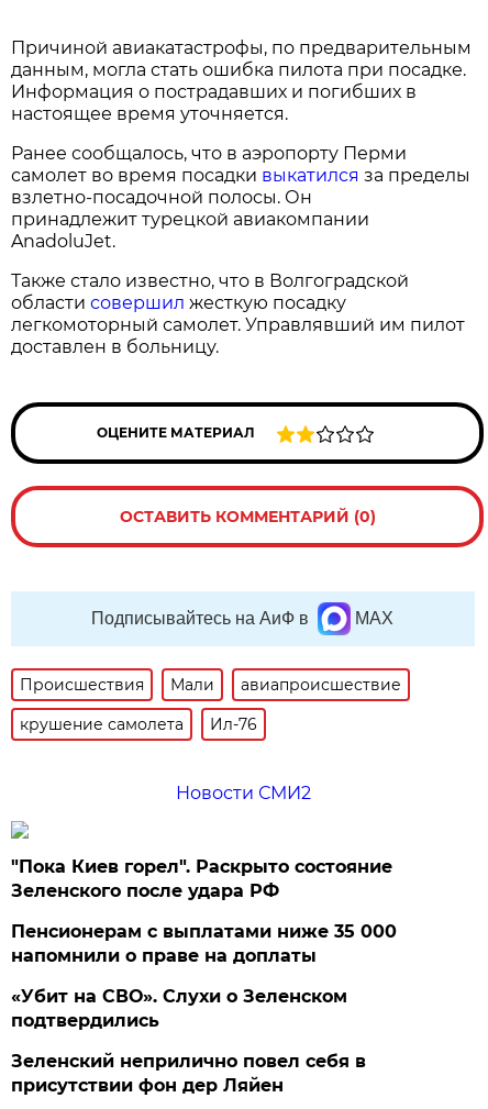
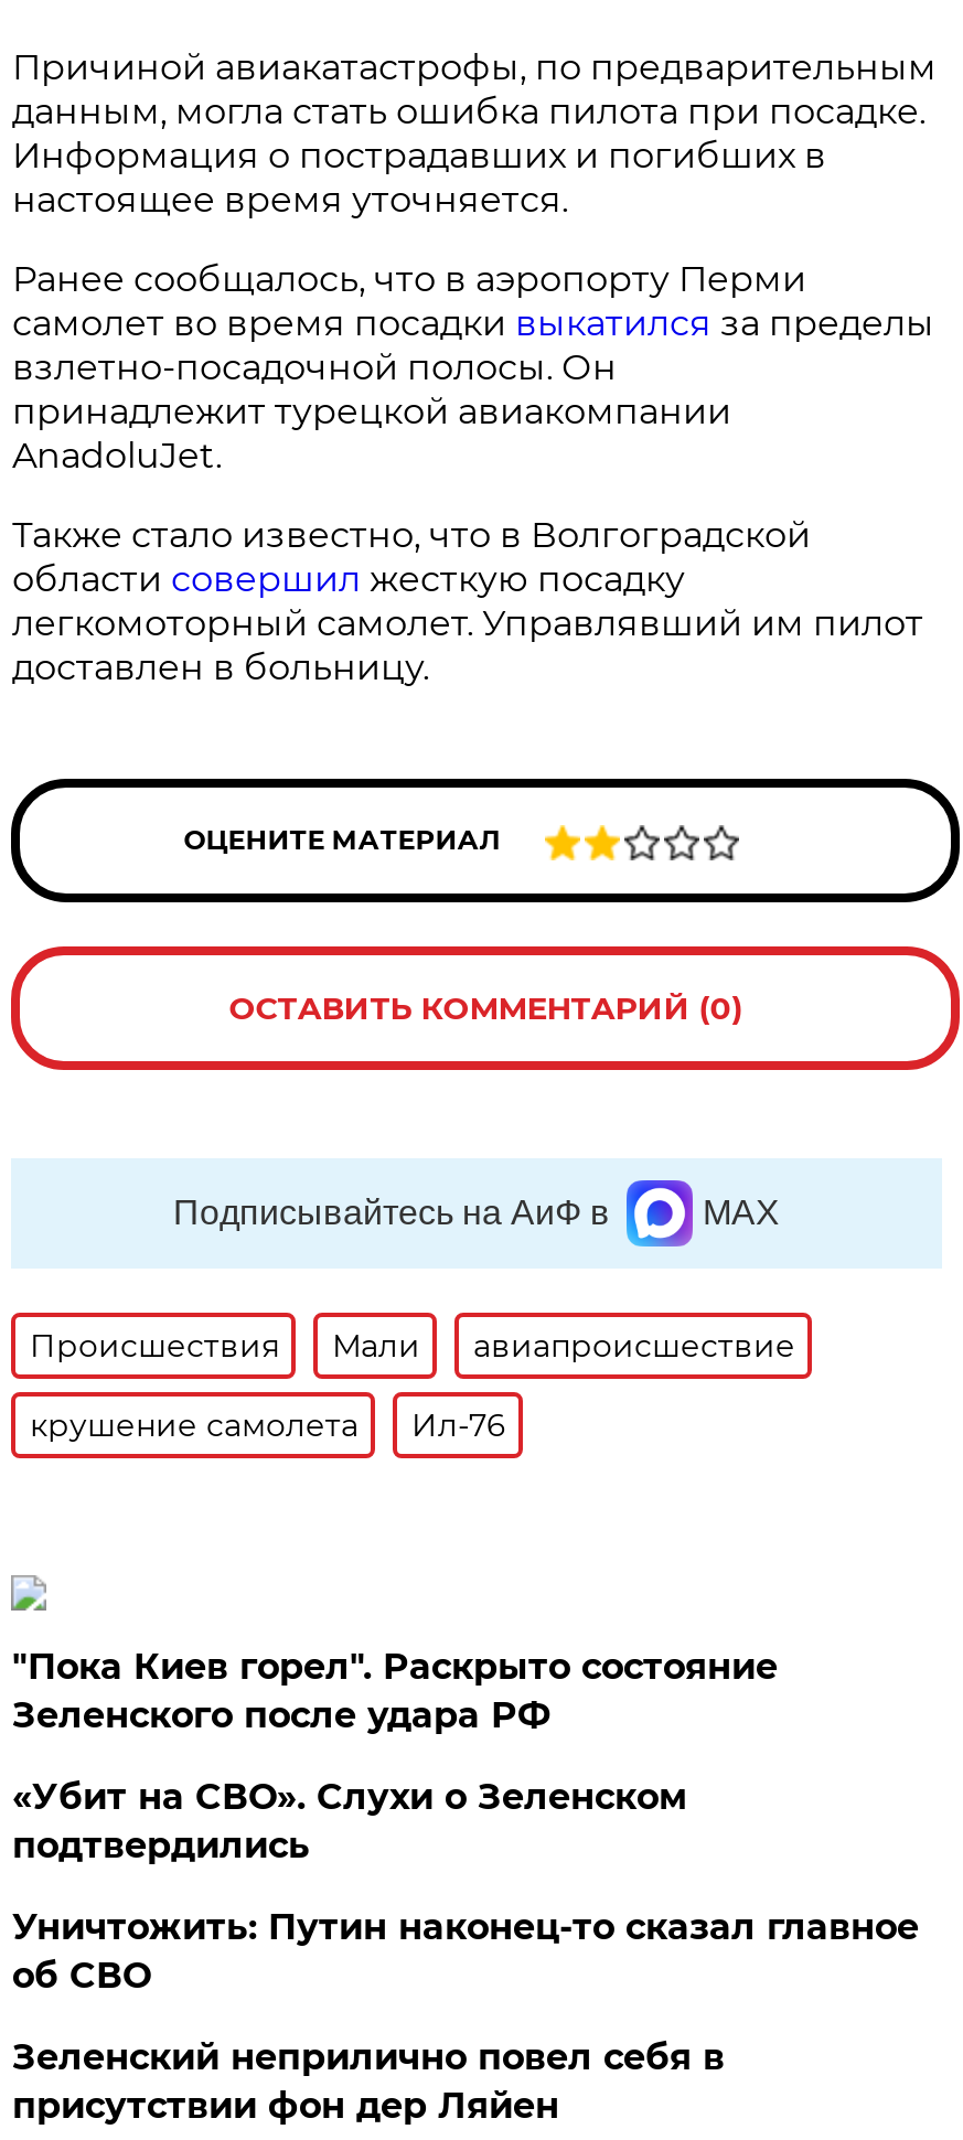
- Новости СМИ2

- Пенсионерам с выплатами ниже 35 000
- напомнили о праве на доплаты

moved up: «Убит на СВО». Слухи о Зеленском | подтвердились

+ Уничтожить: Путин наконец-то сказал главное
+ об СВО
